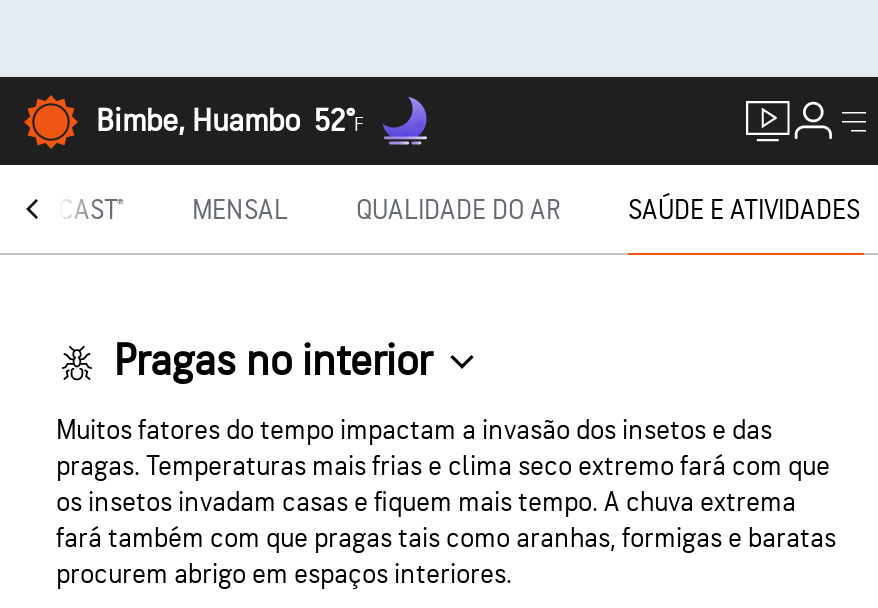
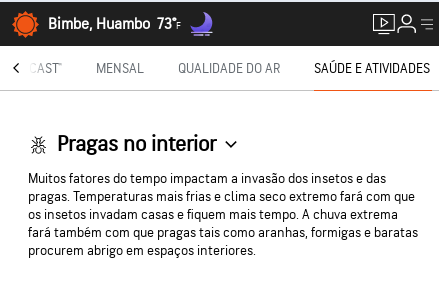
- Bimbe, Huambo 52°F
+ Bimbe, Huambo 73°F
